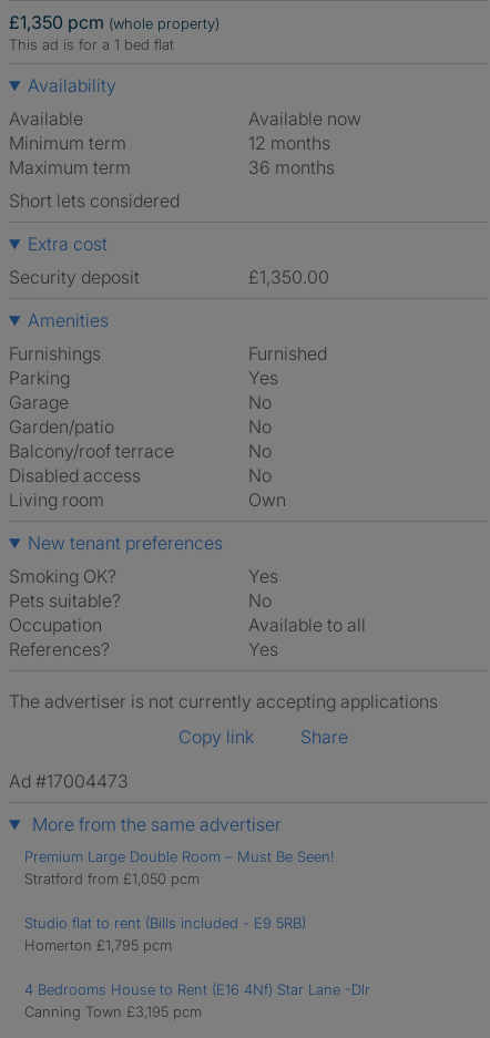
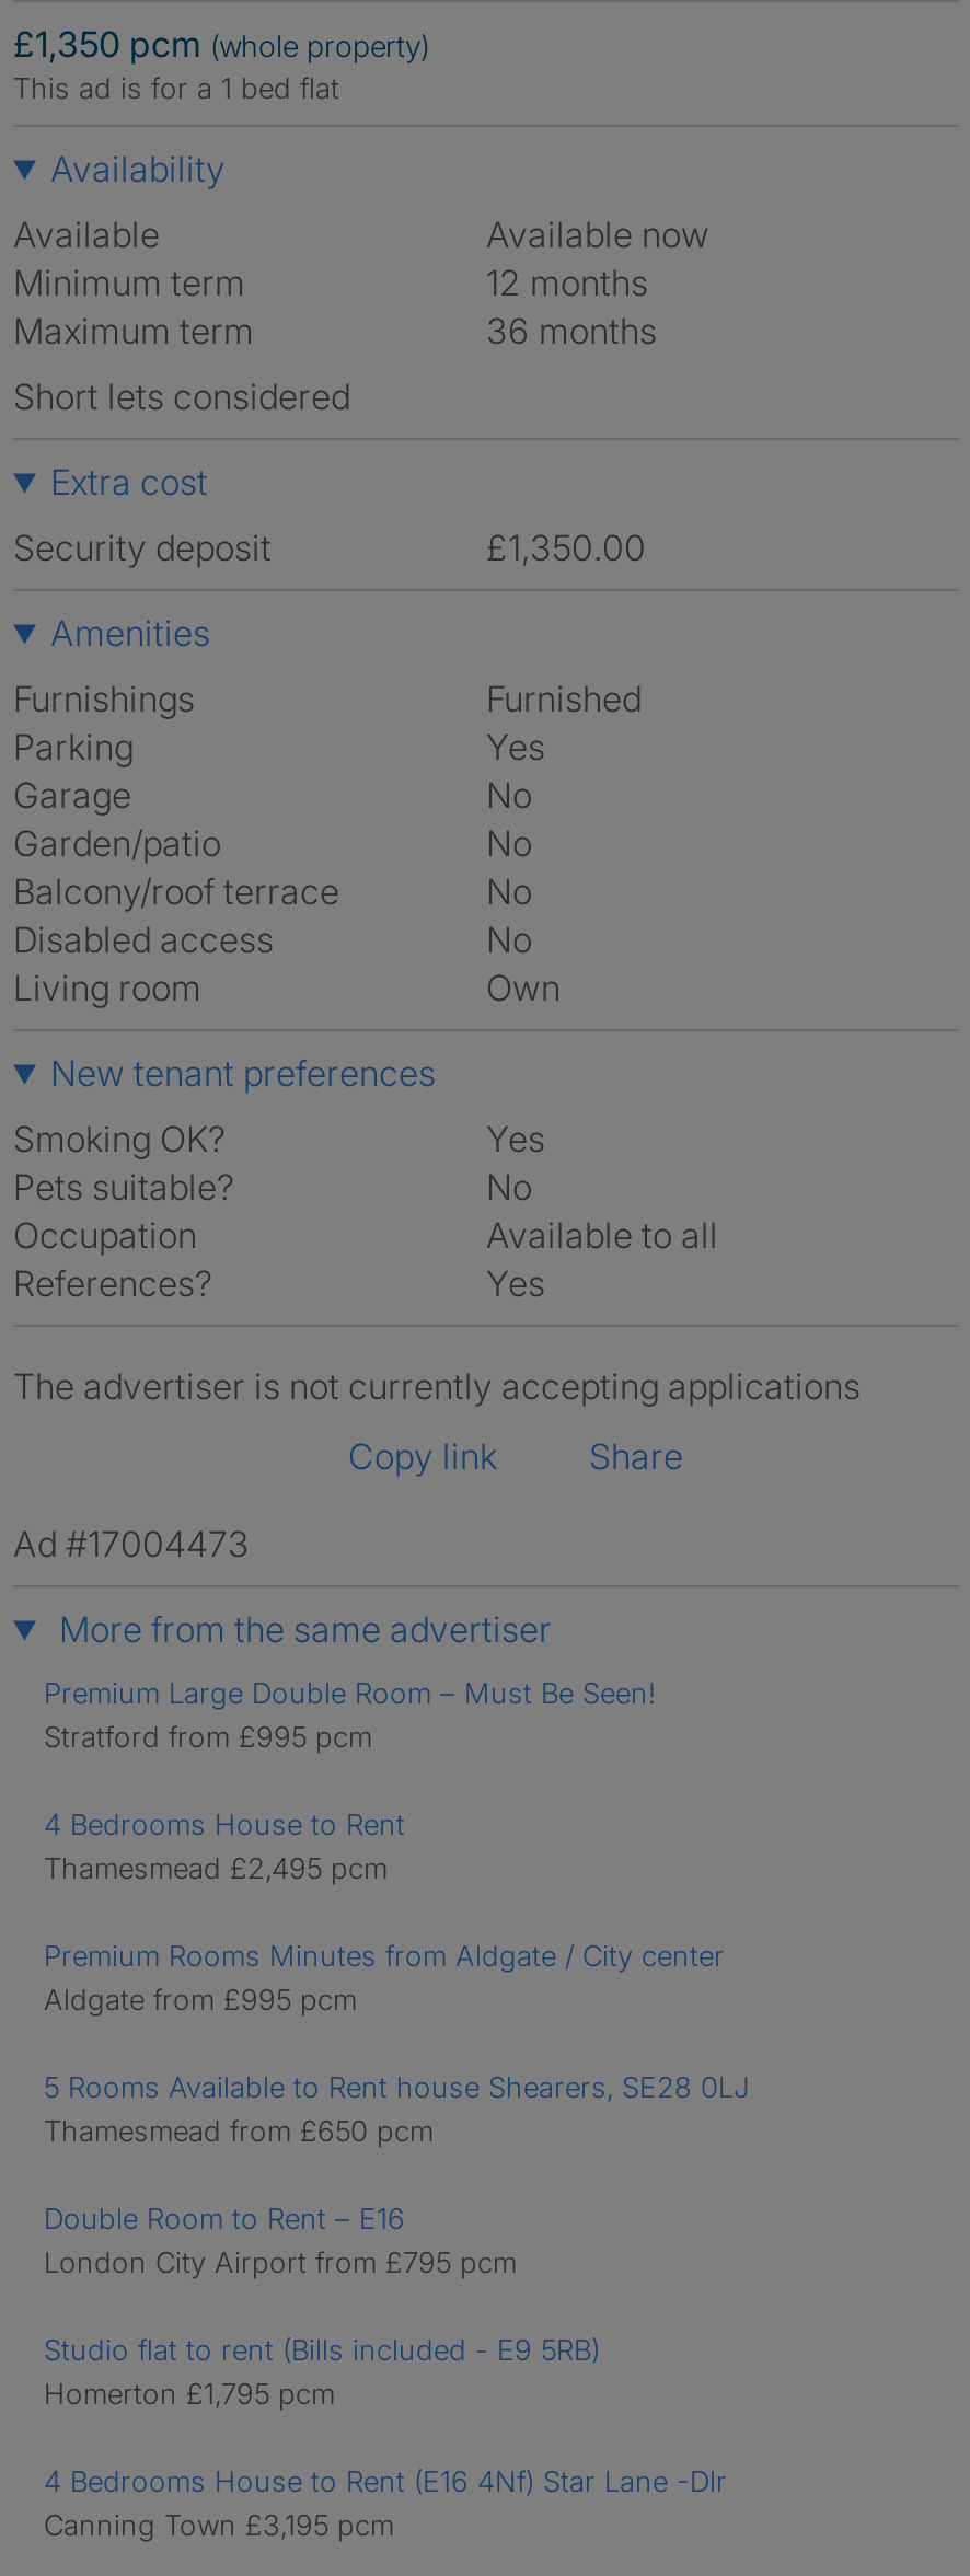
- Stratford from £1,050 pcm
+ Stratford from £995 pcm
+ 4 Bedrooms House to Rent
+ Thamesmead £2,495 pcm
+ Premium Rooms Minutes from Aldgate / City center
+ Aldgate from £995 pcm
+ 5 Rooms Available to Rent house Shearers, SE28 0LJ
+ Thamesmead from £650 pcm
+ Double Room to Rent – E16
+ London City Airport from £795 pcm
